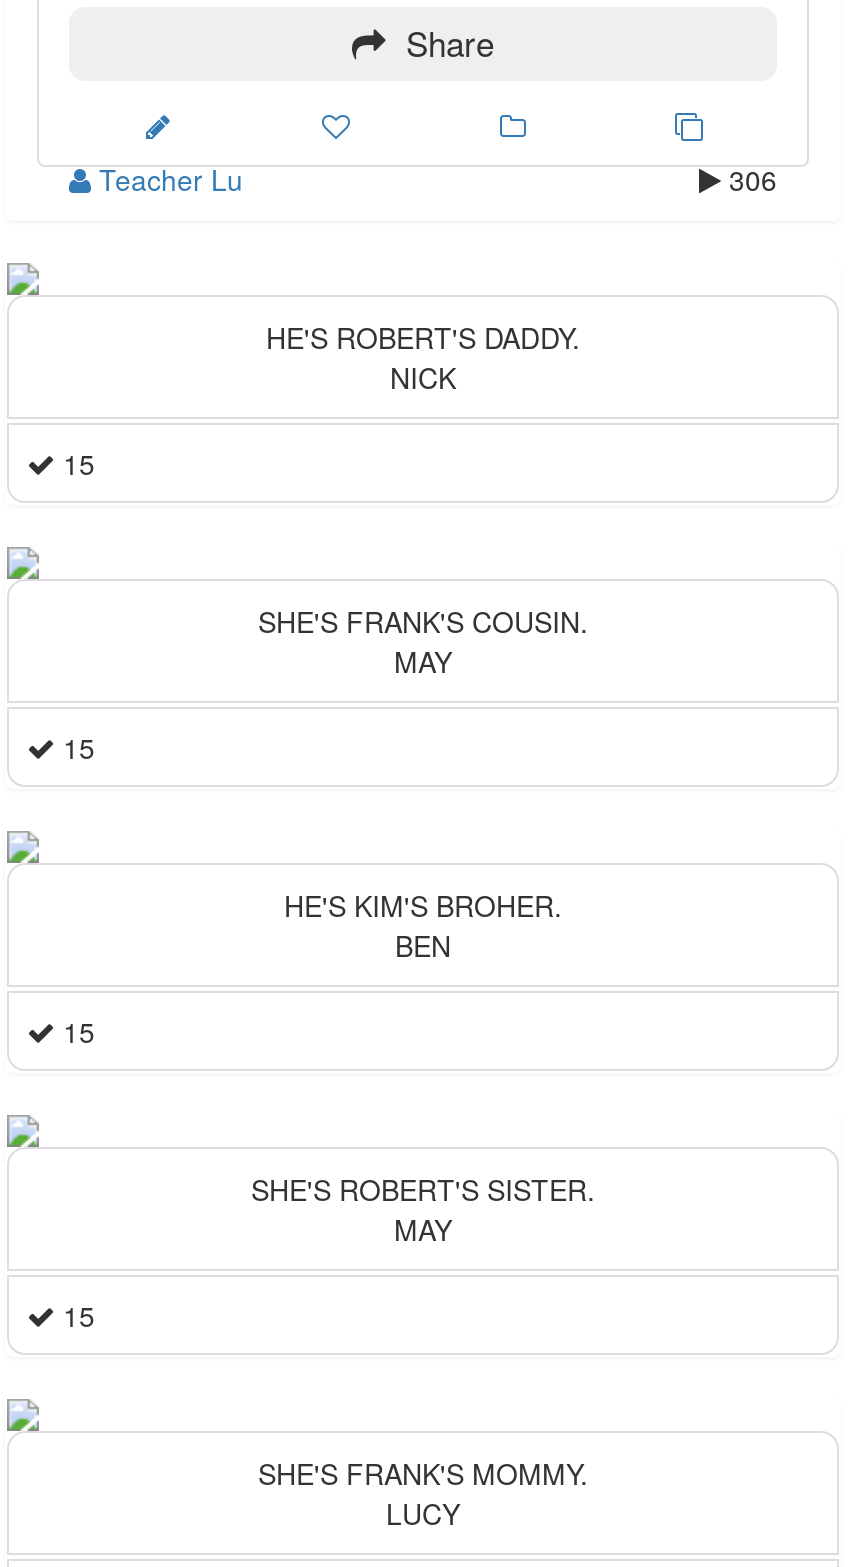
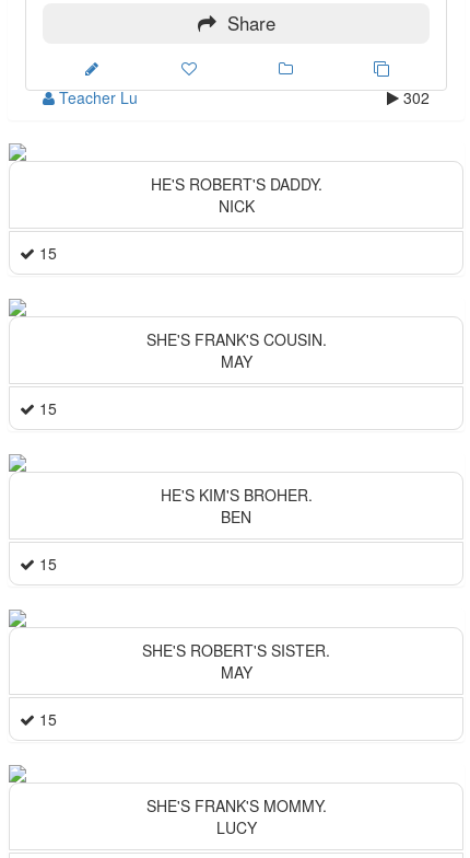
- 306
+ 302
